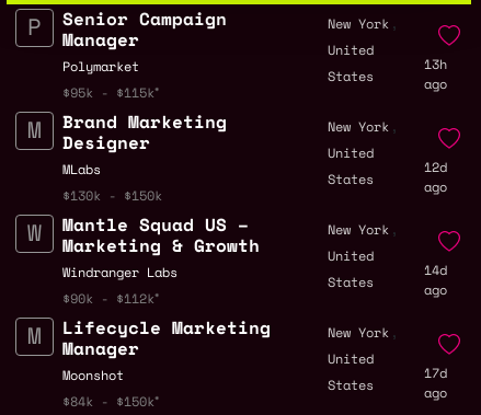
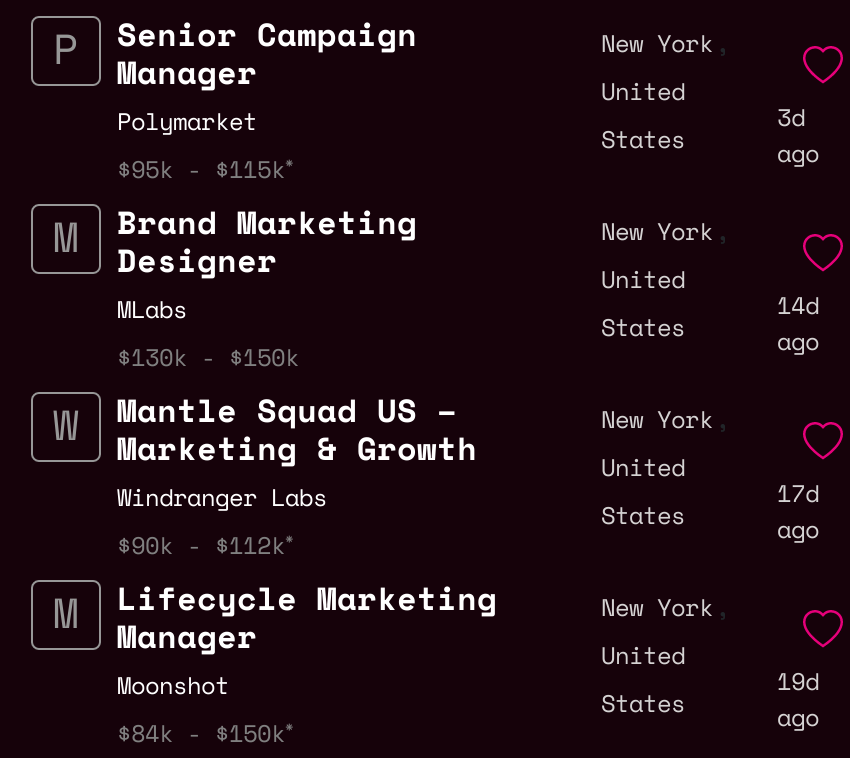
- 13h
+ 3d

- 12d
+ 14d

- 14d
+ 17d

- 17d
+ 19d
